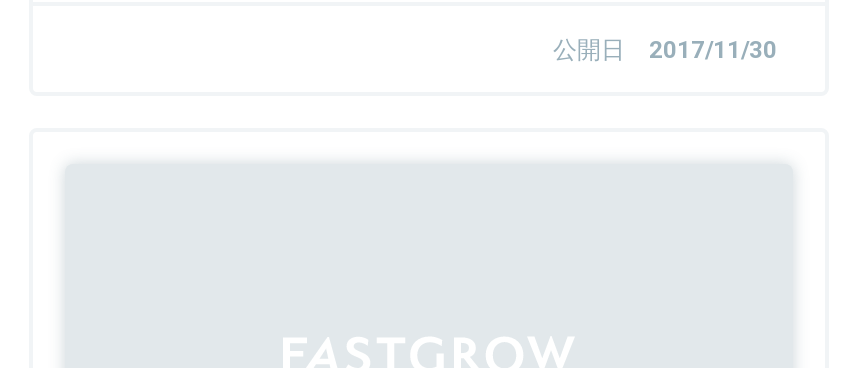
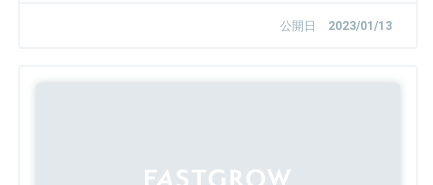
- 公開日 2017/11/30
+ 公開日 2023/01/13
